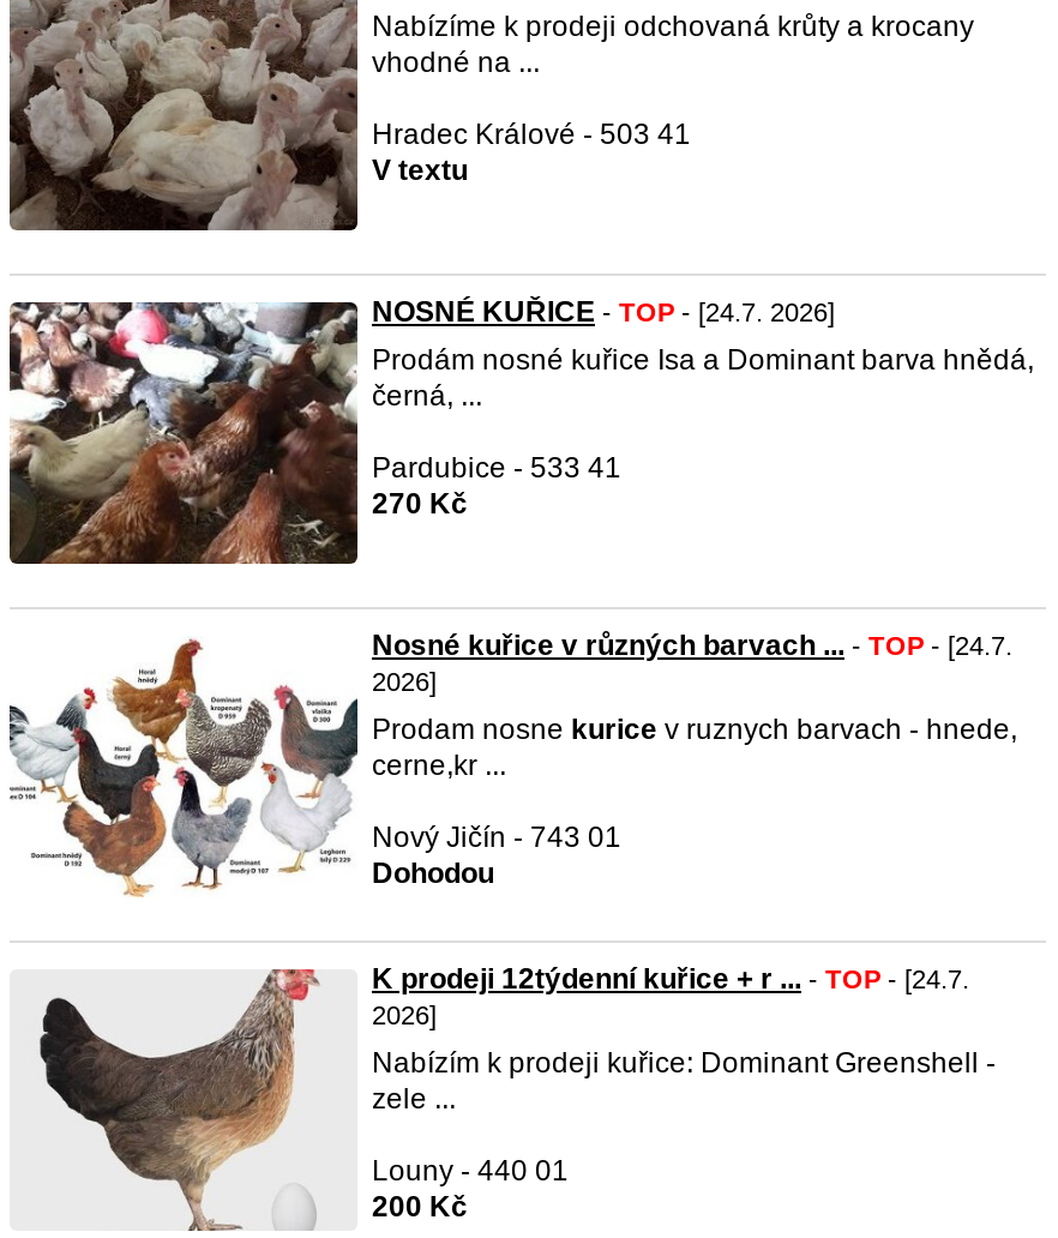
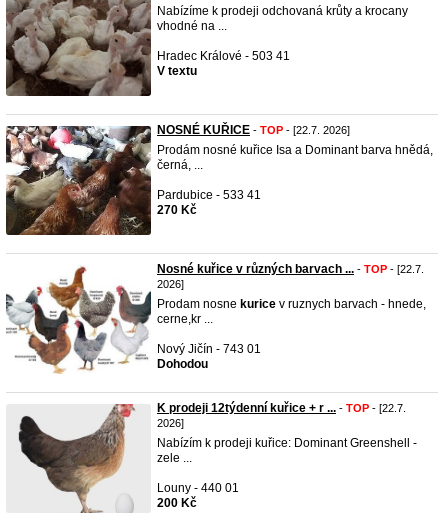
- NOSNÉ KUŘICE - TOP - [24.7. 2026]
+ NOSNÉ KUŘICE - TOP - [22.7. 2026]

- Nosné kuřice v různých barvach ... - TOP - [24.7.
+ Nosné kuřice v různých barvach ... - TOP - [22.7.

- K prodeji 12týdenní kuřice + r ... - TOP - [24.7.
+ K prodeji 12týdenní kuřice + r ... - TOP - [22.7.
